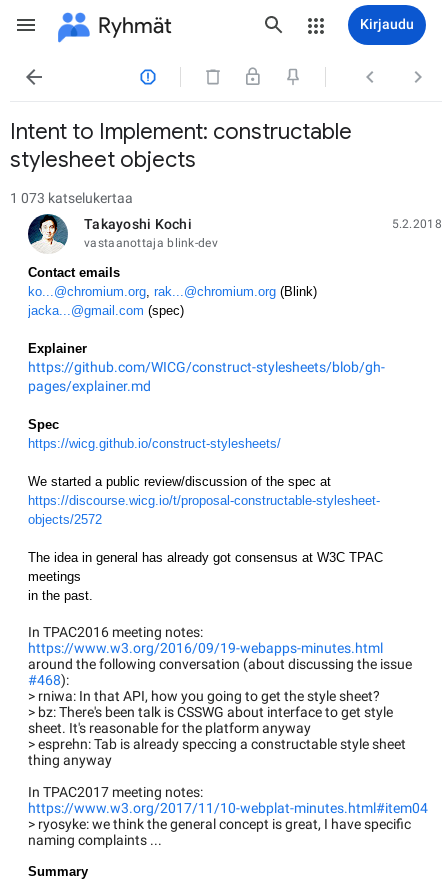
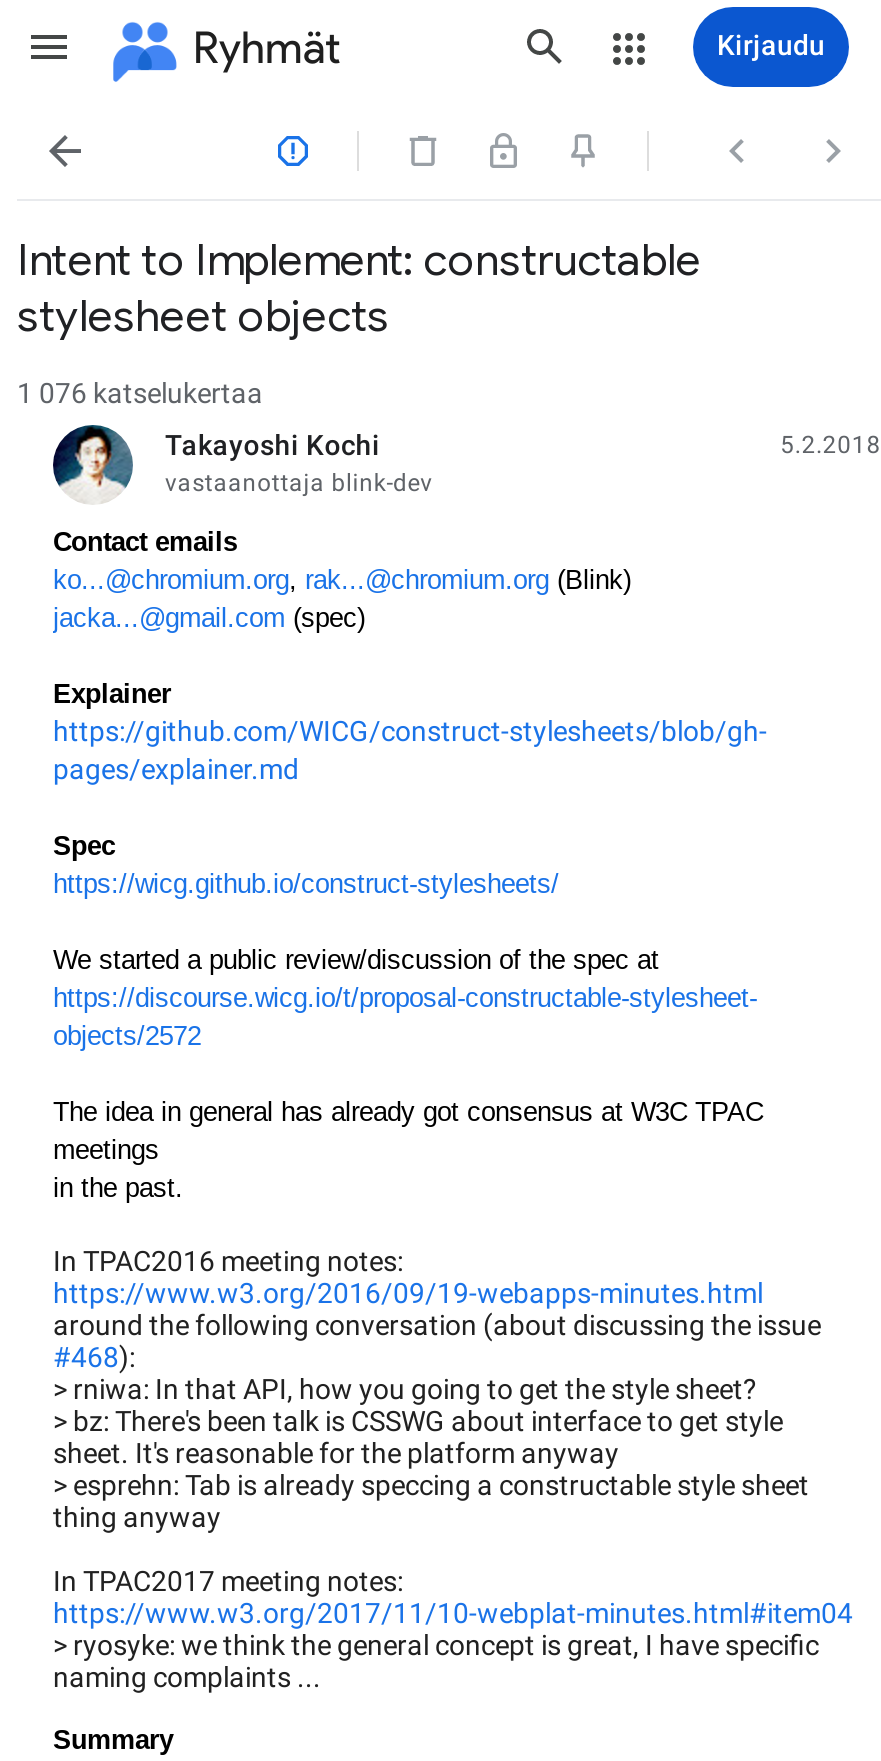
- 1 073 katselukertaa
+ 1 076 katselukertaa
